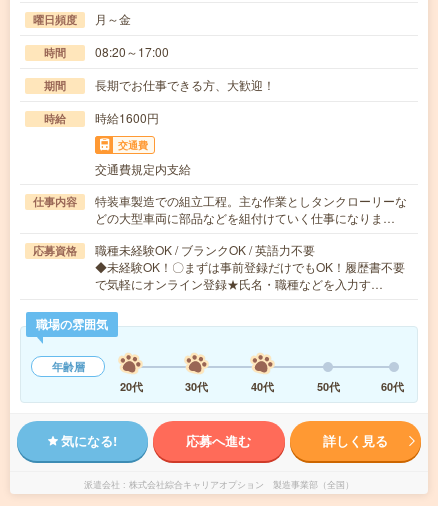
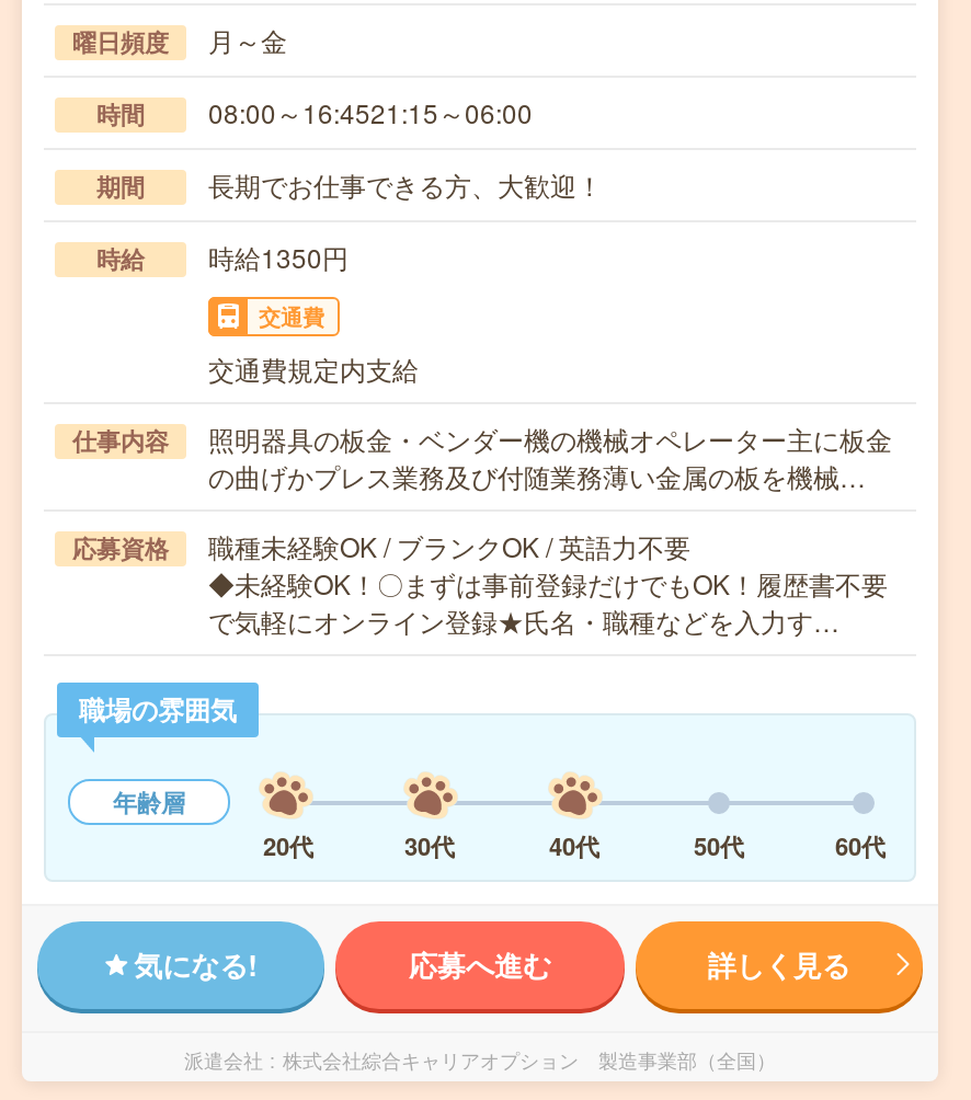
- 時間 08:20～17:00
+ 時間 08:00～16:4521:15～06:00

- 時給 時給1600円
+ 時給 時給1350円

- 特装車製造での組立工程。主な作業としタンクローリーな
- どの大型車両に部品などを組付けていく仕事になりま…
+ 照明器具の板金・ベンダー機の機械オペレーター主に板金
+ の曲げかプレス業務及び付随業務薄い金属の板を機械…
